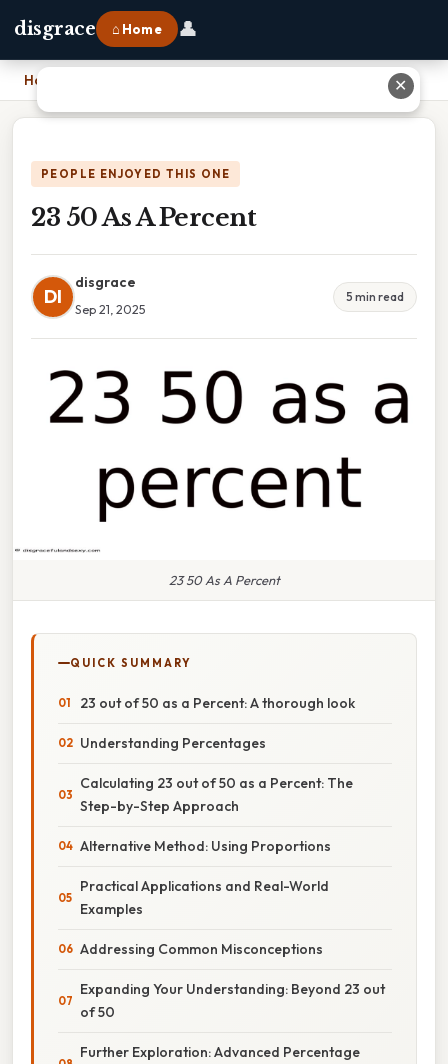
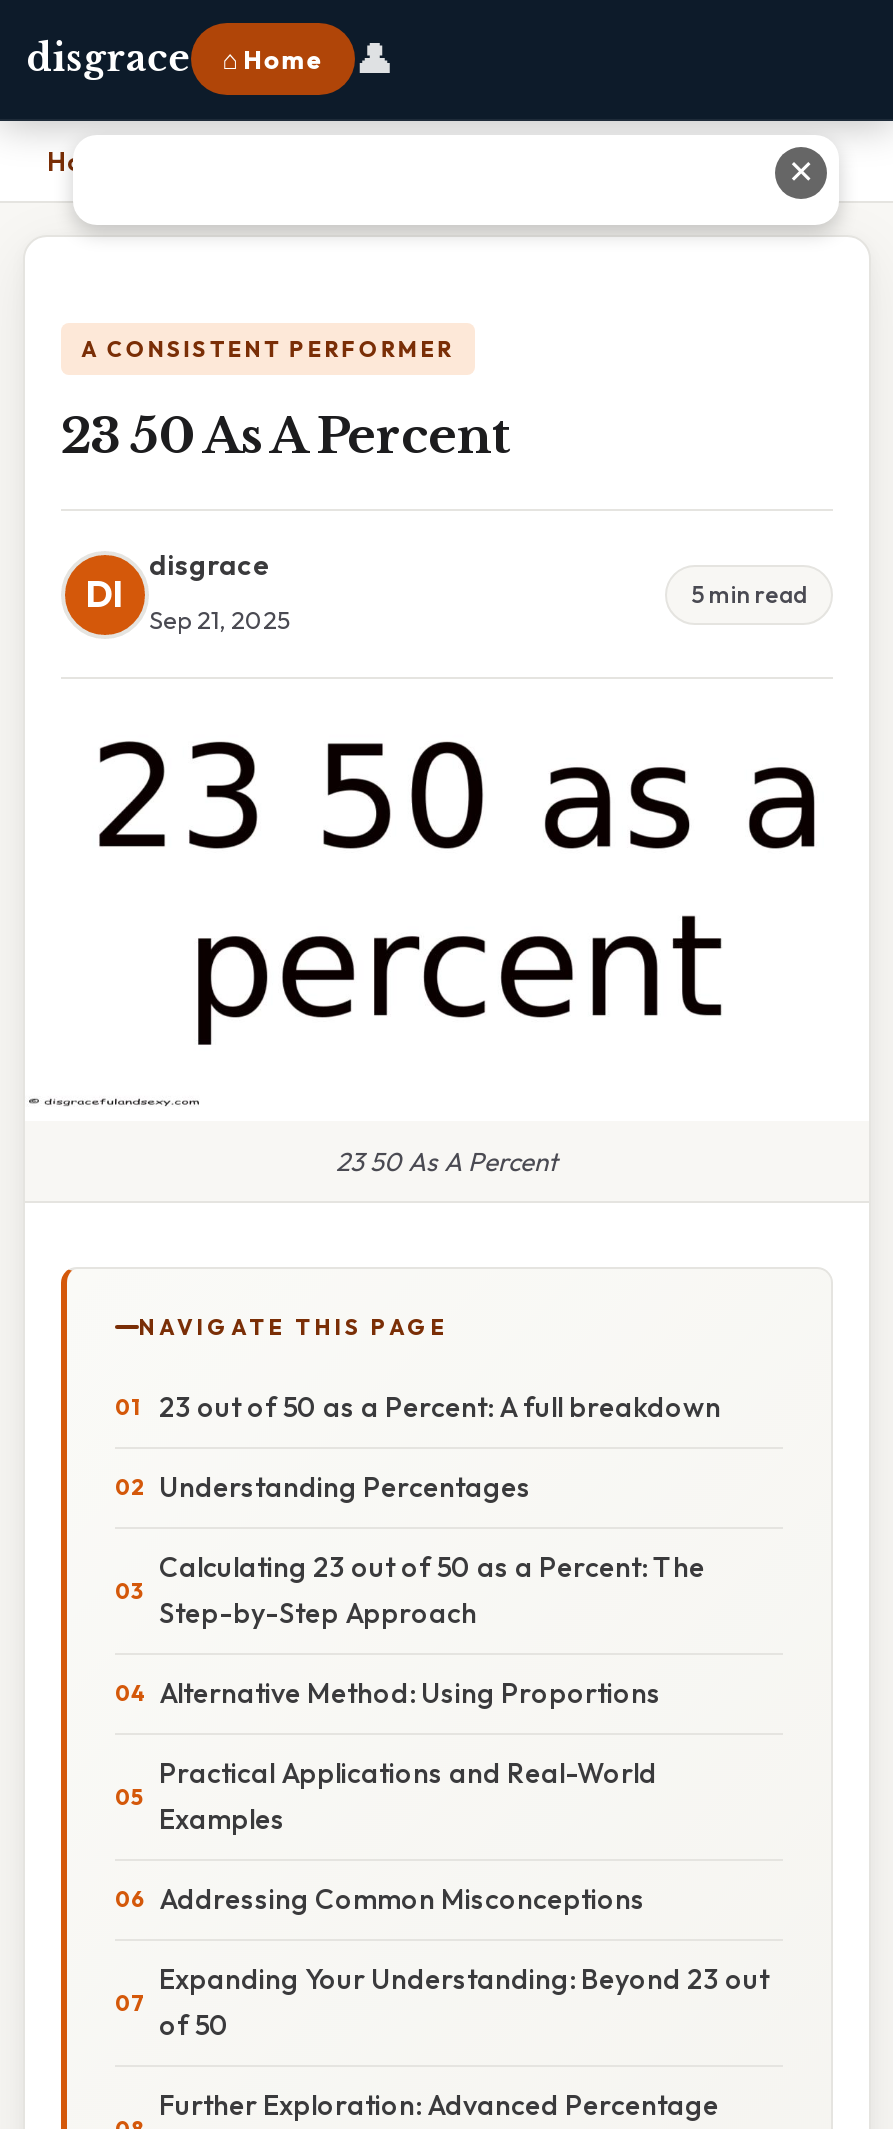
- PEOPLE ENJOYED THIS ONE
+ A CONSISTENT PERFORMER

- QUICK SUMMARY
+ NAVIGATE THIS PAGE

- 23 out of 50 as a Percent: A thorough look
+ 23 out of 50 as a Percent: A full breakdown
